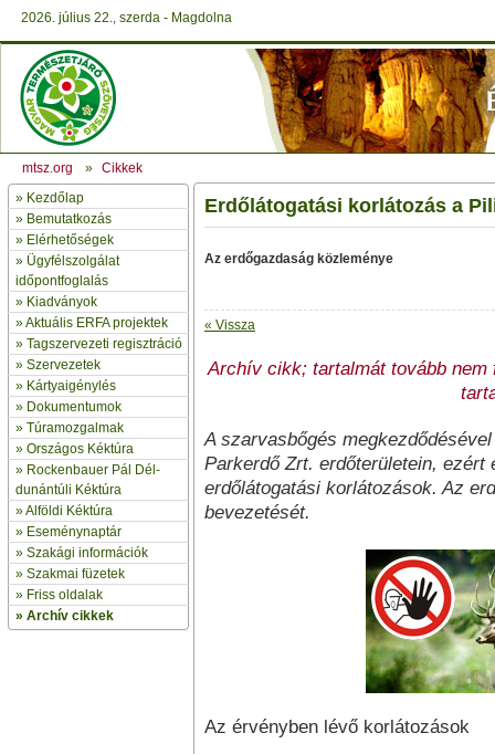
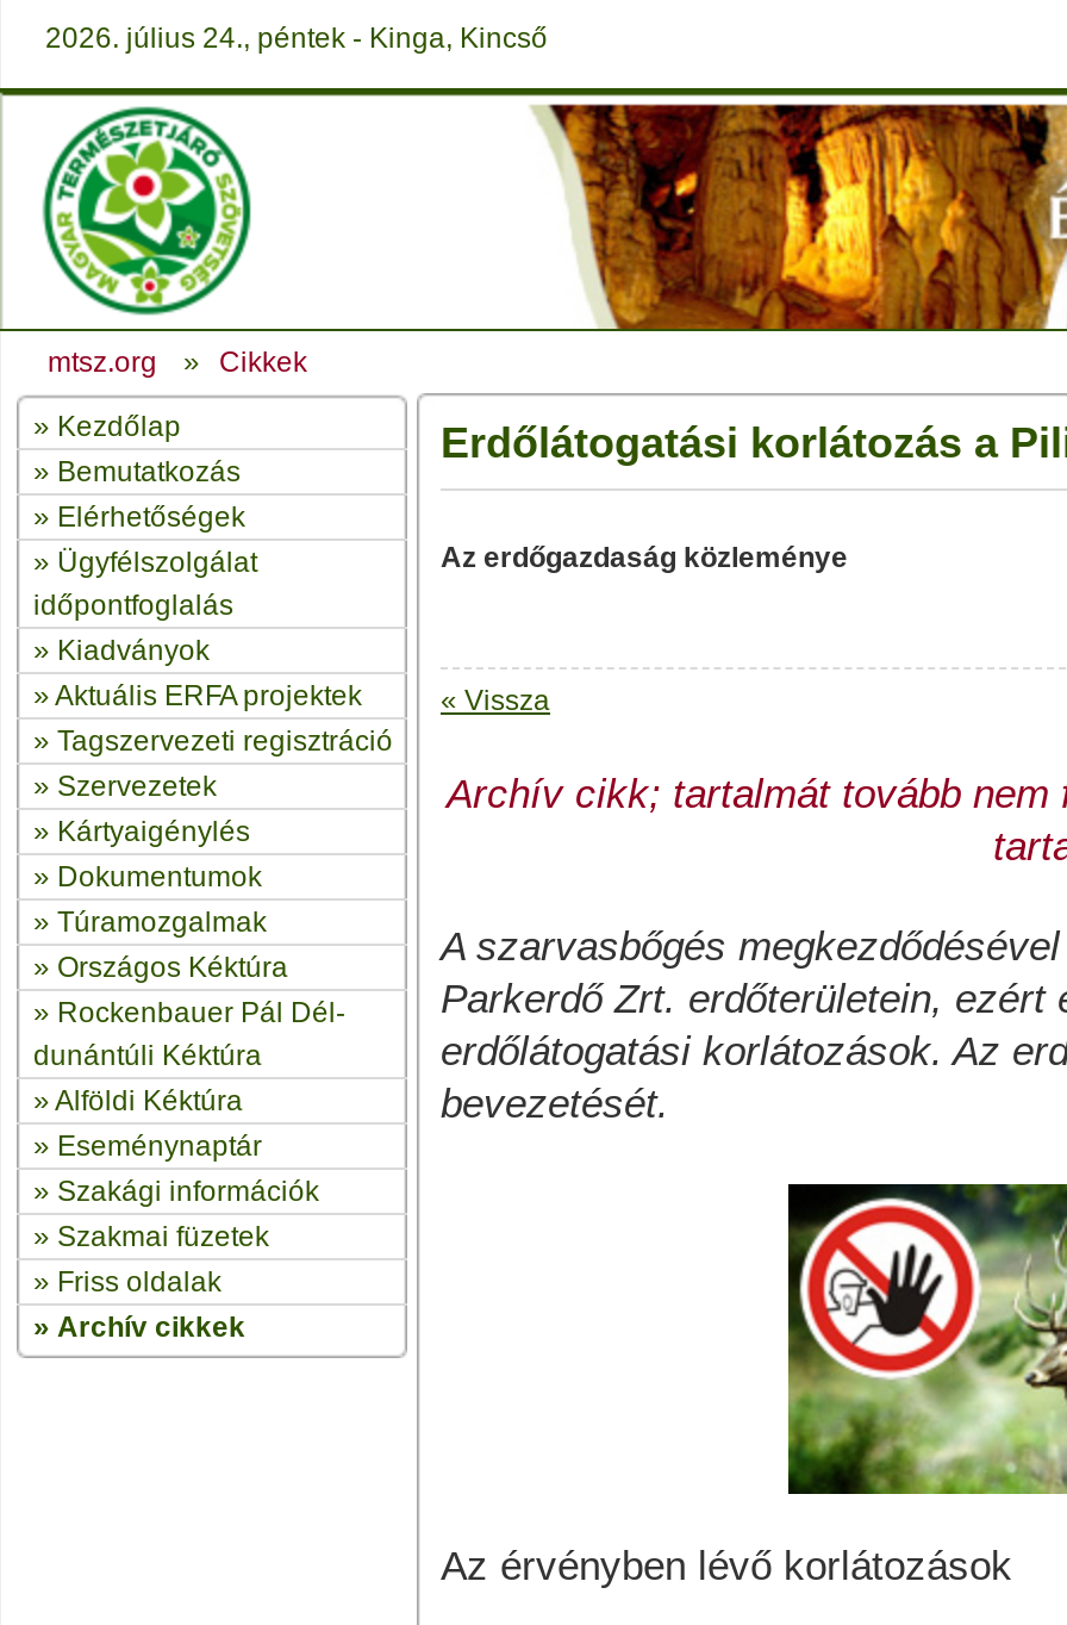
- 2026. július 22., szerda - Magdolna
+ 2026. július 24., péntek - Kinga, Kincső
